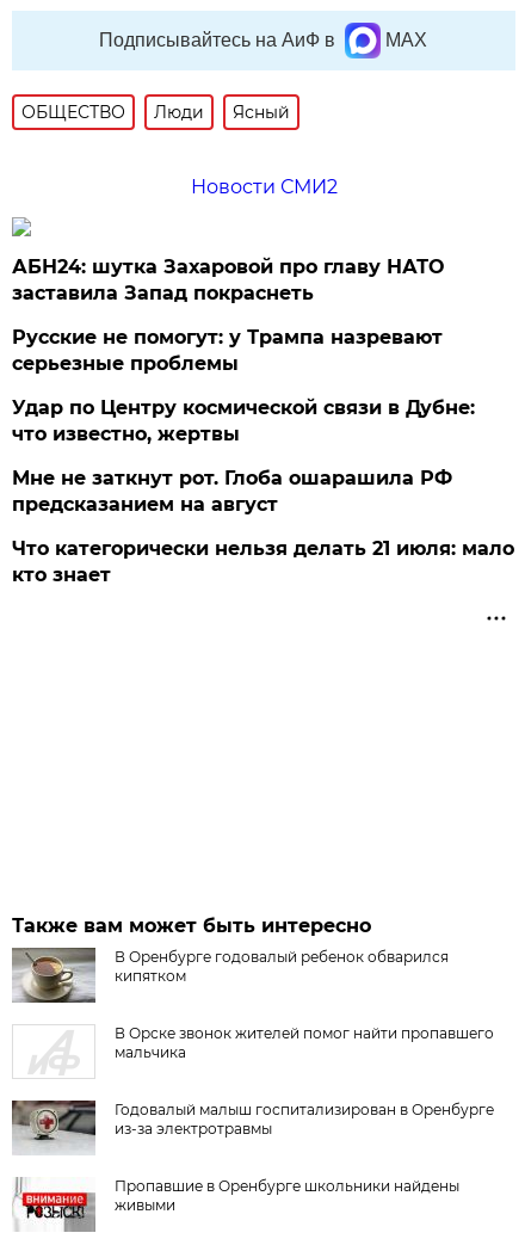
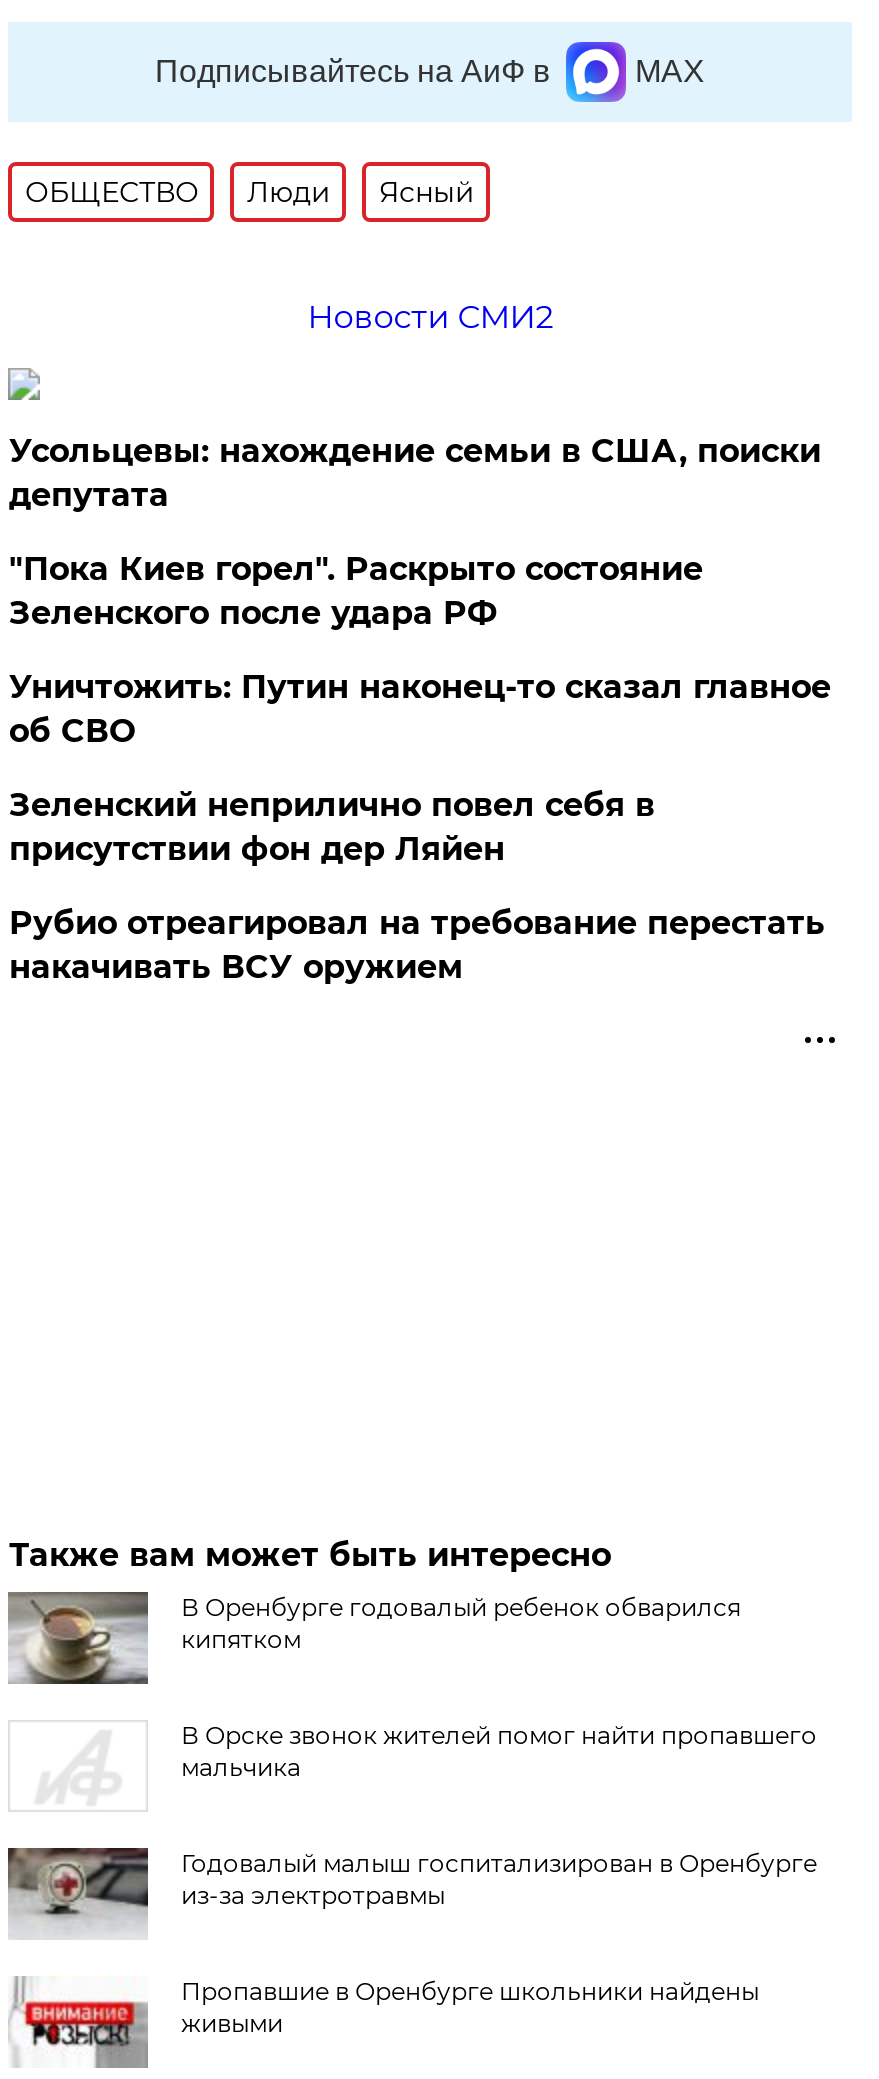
- АБН24: шутка Захаровой про главу НАТО
- заставила Запад покраснеть
+ Усольцевы: нахождение семьи в США, поиски
+ депутата

- Русские не помогут: у Трампа назревают
- серьезные проблемы
+ "Пока Киев горел". Раскрыто состояние
+ Зеленского после удара РФ

- Удар по Центру космической связи в Дубне:
- что известно, жертвы
+ Уничтожить: Путин наконец-то сказал главное
+ об СВО

- Мне не заткнут рот. Глоба ошарашила РФ
- предсказанием на август
+ Зеленский неприлично повел cебя в
+ присутствии фон дер Ляйен

- Что категорически нельзя делать 21 июля: мало
- кто знает
+ Рубио отреагировал на требование перестать
+ накачивать ВСУ оружием
